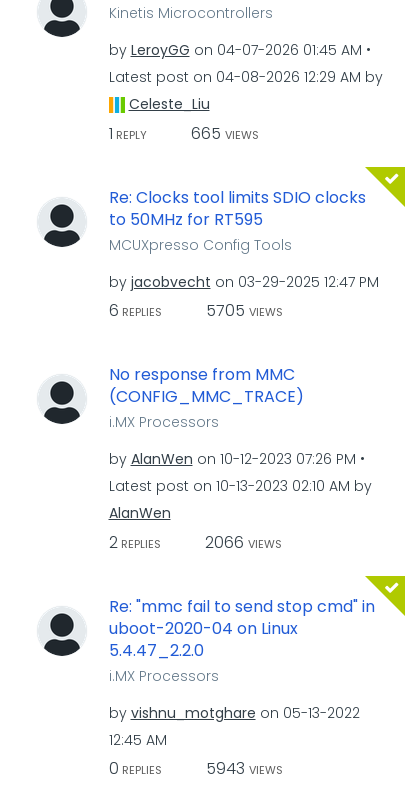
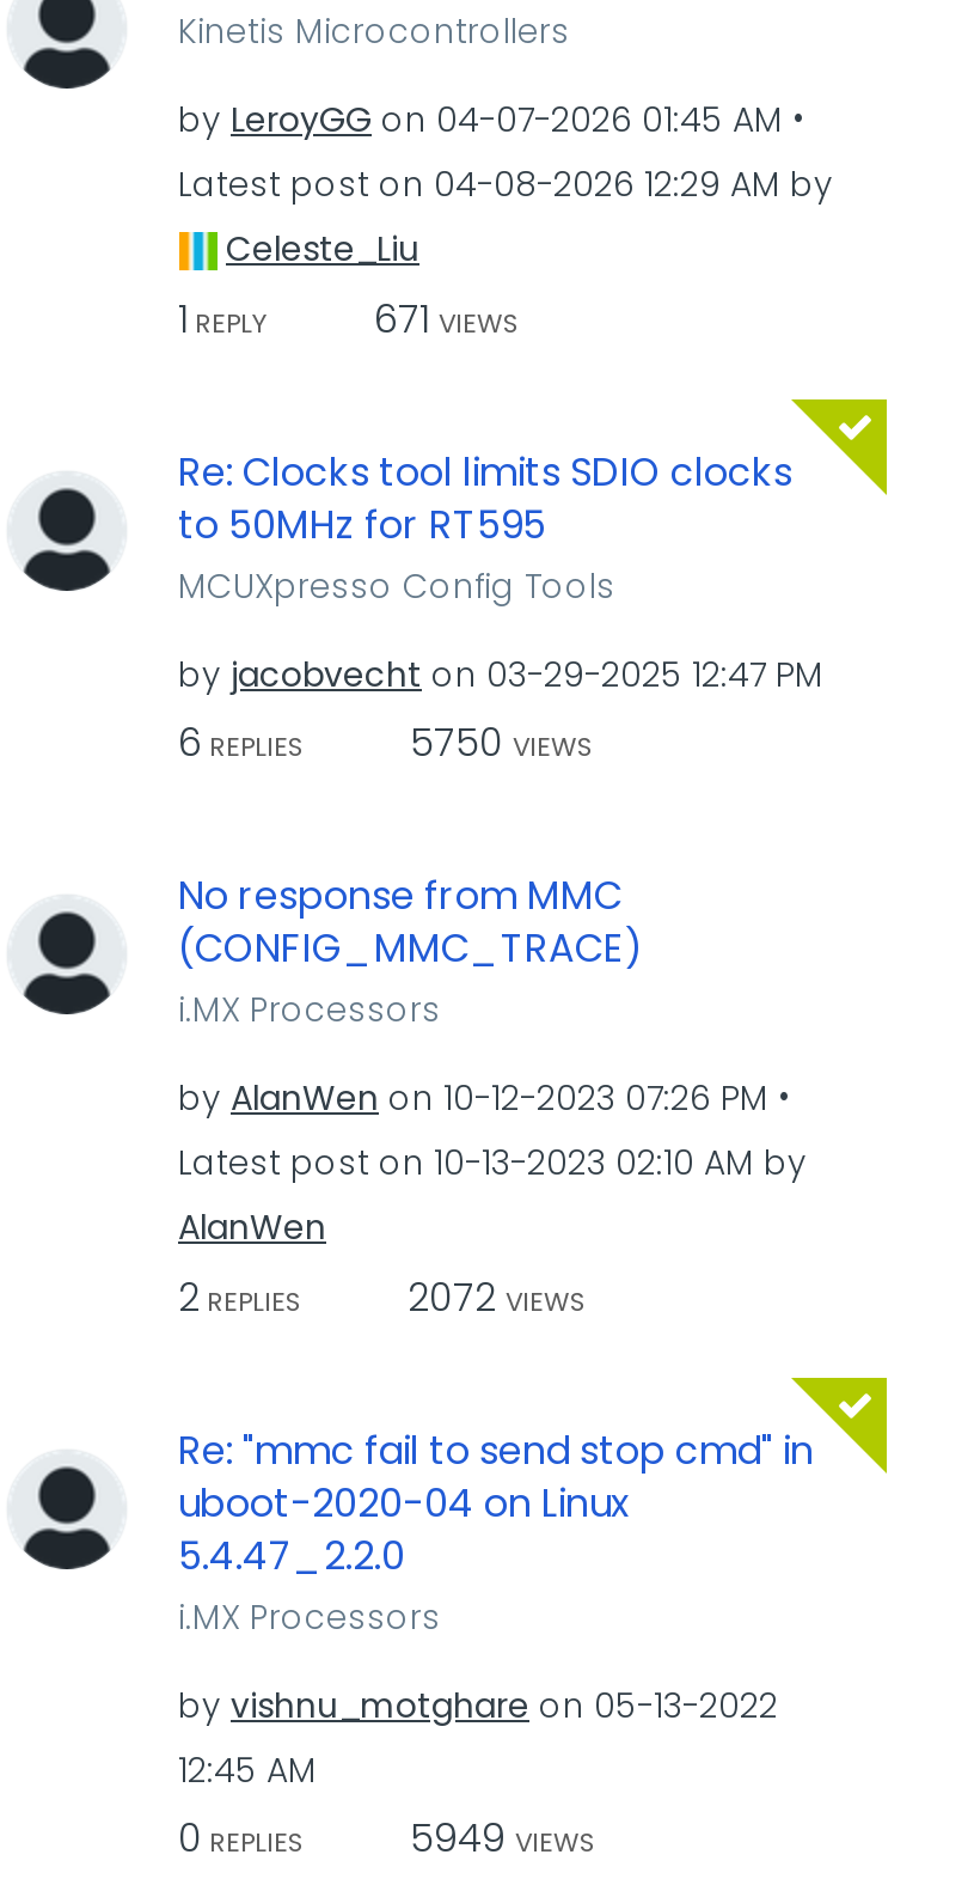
- 1 REPLY 665 VIEWS
+ 1 REPLY 671 VIEWS

- 6 REPLIES 5705 VIEWS
+ 6 REPLIES 5750 VIEWS

- 2 REPLIES 2066 VIEWS
+ 2 REPLIES 2072 VIEWS

- 5943 VIEWS
+ 5949 VIEWS
